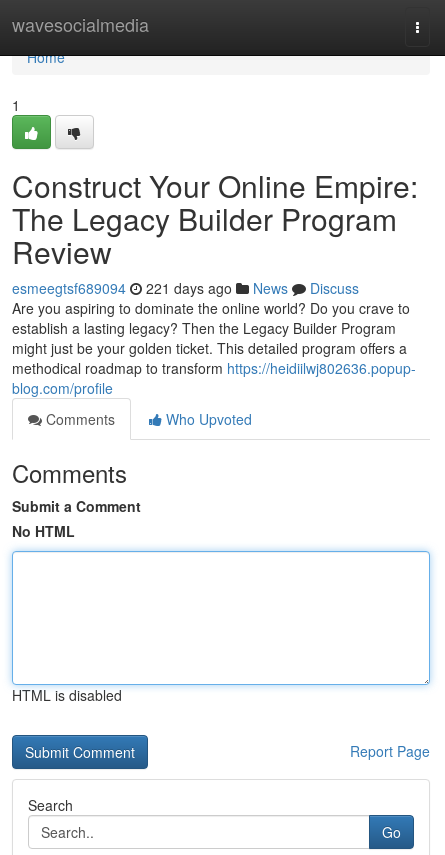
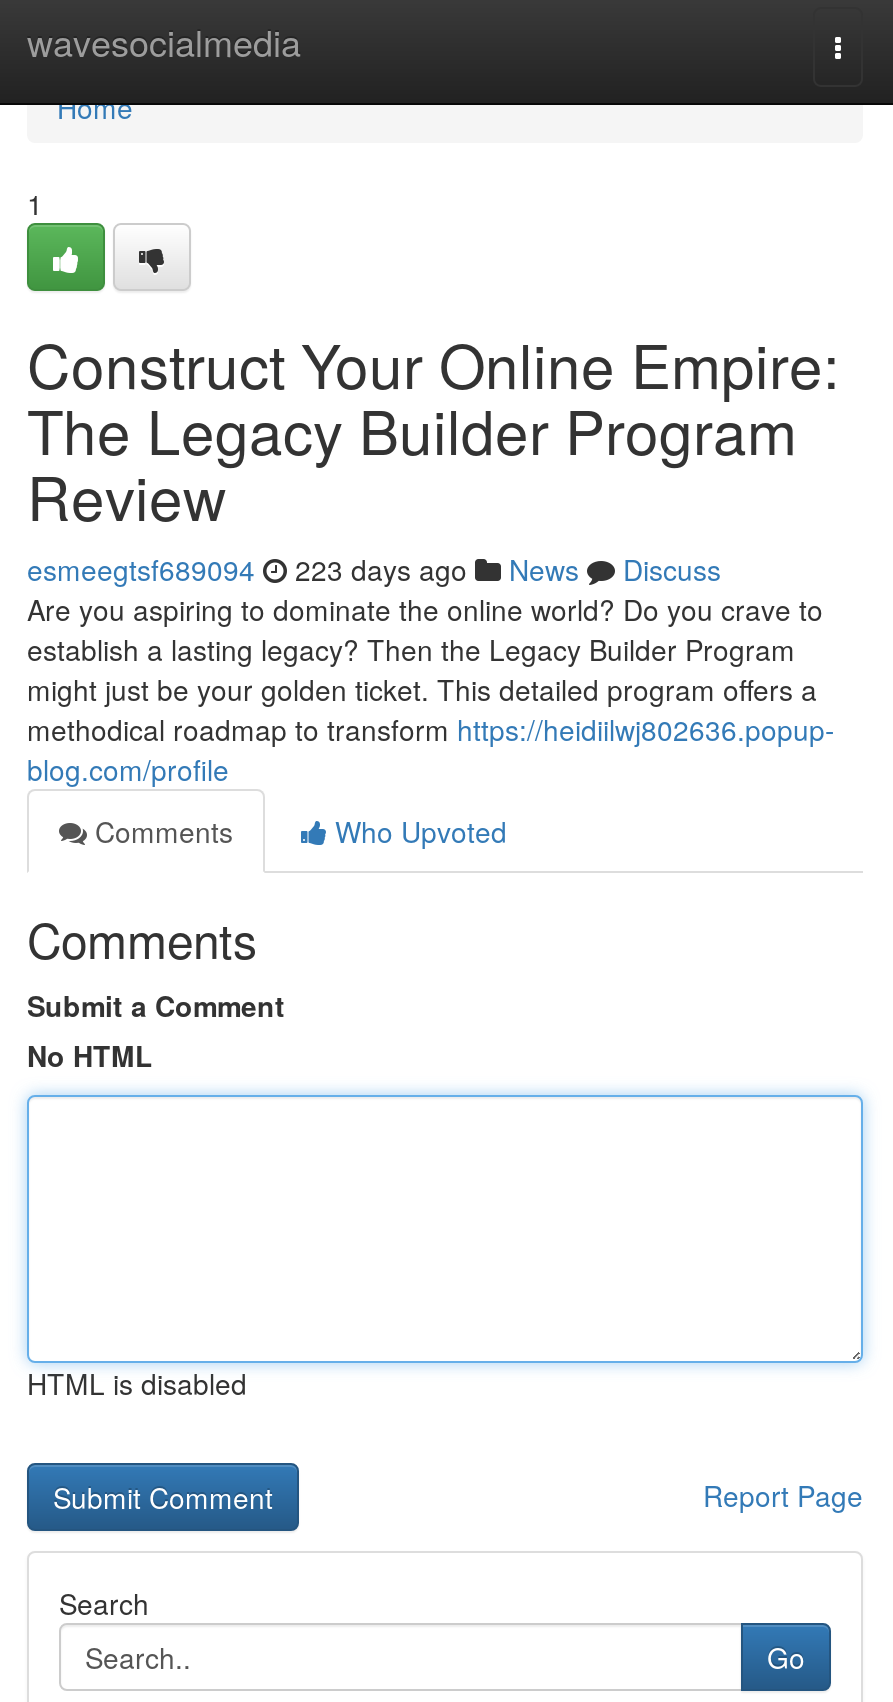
- esmeegtsf689094 221 days ago News Discuss
+ esmeegtsf689094 223 days ago News Discuss
